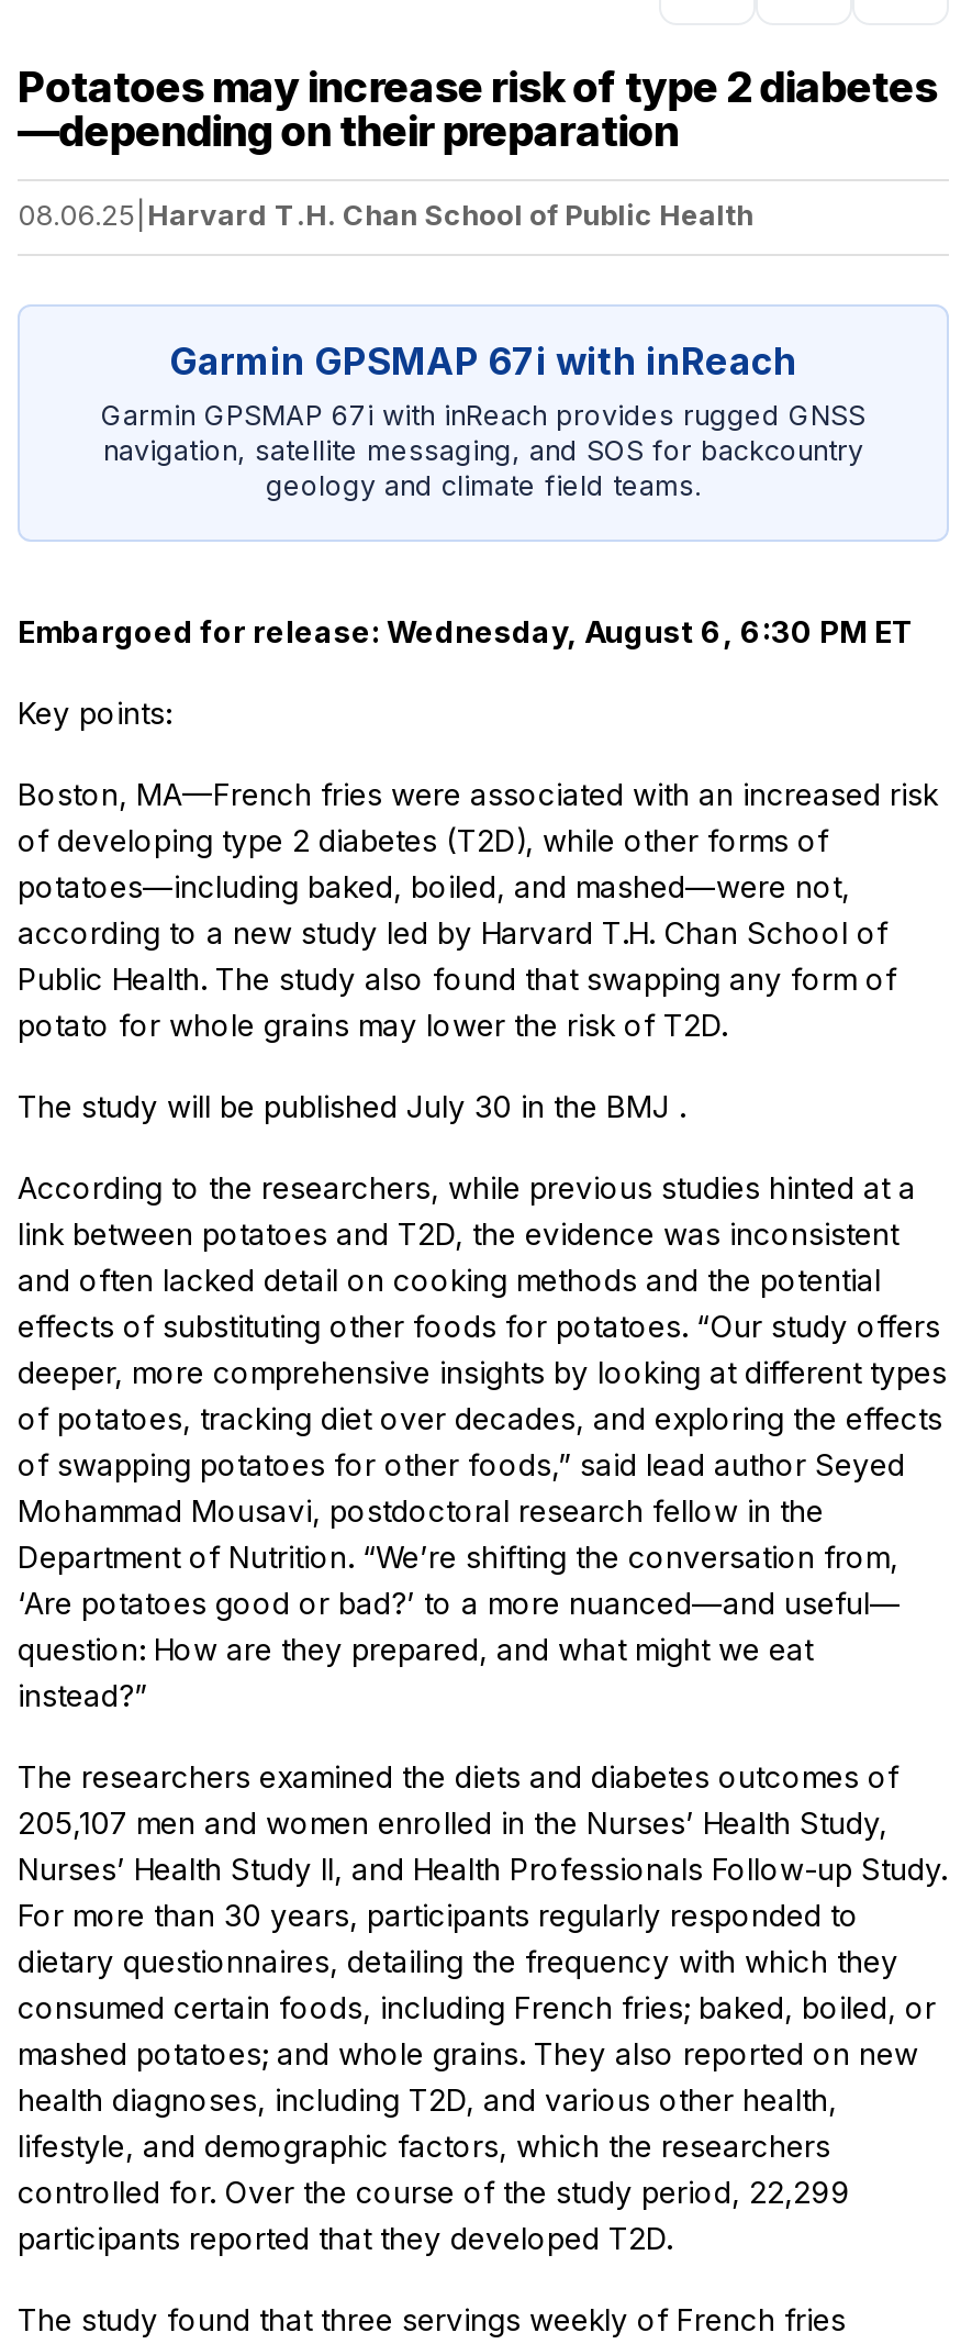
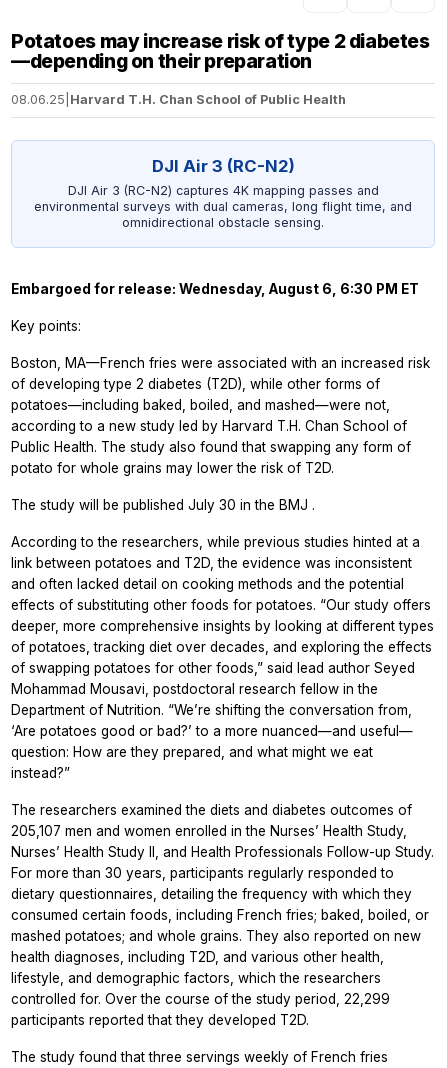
- Garmin GPSMAP 67i with inReach
- Garmin GPSMAP 67i with inReach provides rugged GNSS
- navigation, satellite messaging, and SOS for backcountry
- geology and climate field teams.
+ DJI Air 3 (RC-N2)
+ DJI Air 3 (RC-N2) captures 4K mapping passes and
+ environmental surveys with dual cameras, long flight time, and
+ omnidirectional obstacle sensing.
